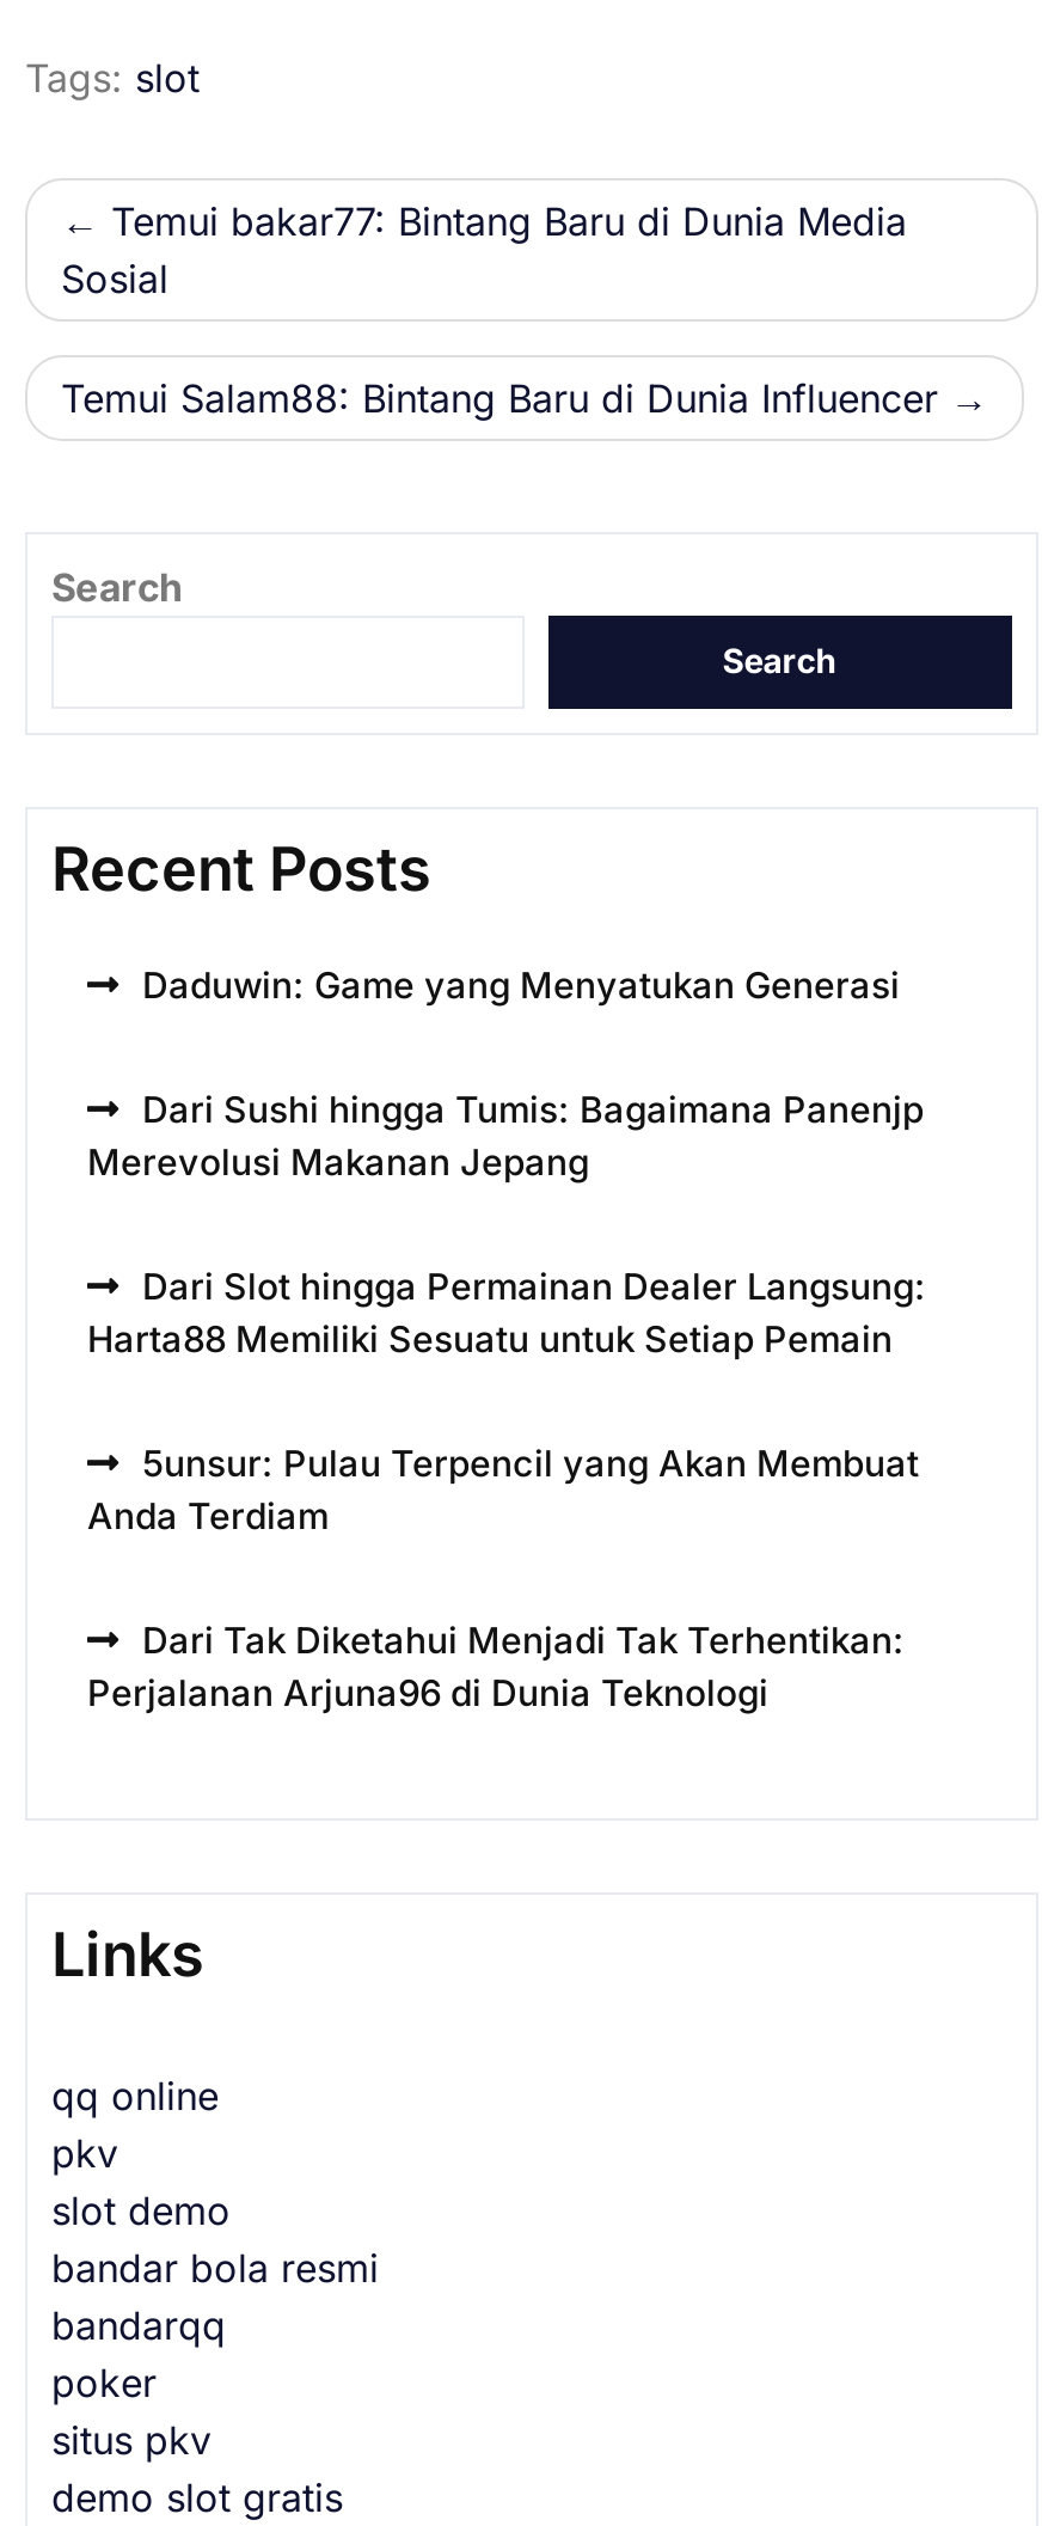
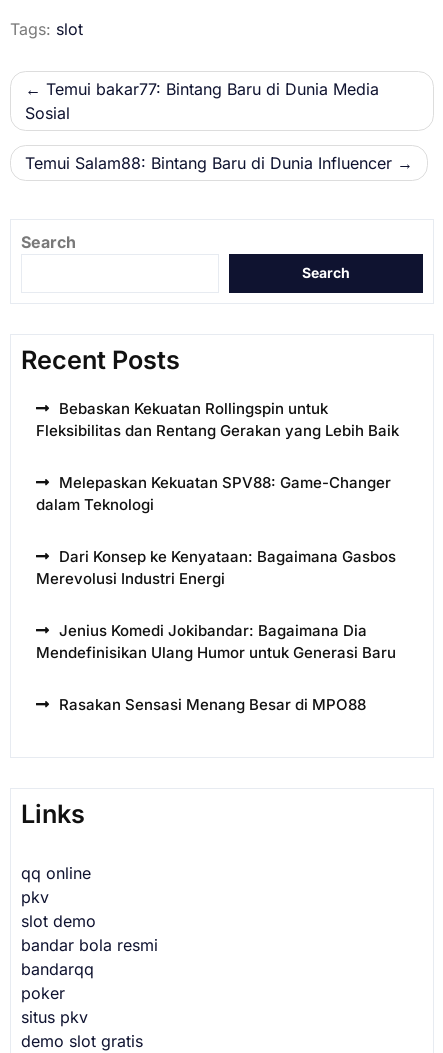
- Daduwin: Game yang Menyatukan Generasi
+ Bebaskan Kekuatan Rollingspin untuk
+ Fleksibilitas dan Rentang Gerakan yang Lebih Baik

- Dari Sushi hingga Tumis: Bagaimana Panenjp
- Merevolusi Makanan Jepang
+ Melepaskan Kekuatan SPV88: Game-Changer
+ dalam Teknologi

- Dari Slot hingga Permainan Dealer Langsung:
- Harta88 Memiliki Sesuatu untuk Setiap Pemain
+ Dari Konsep ke Kenyataan: Bagaimana Gasbos
+ Merevolusi Industri Energi

- 5unsur: Pulau Terpencil yang Akan Membuat
- Anda Terdiam
+ Jenius Komedi Jokibandar: Bagaimana Dia
+ Mendefinisikan Ulang Humor untuk Generasi Baru

- Dari Tak Diketahui Menjadi Tak Terhentikan:
- Perjalanan Arjuna96 di Dunia Teknologi
+ Rasakan Sensasi Menang Besar di MPO88
